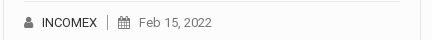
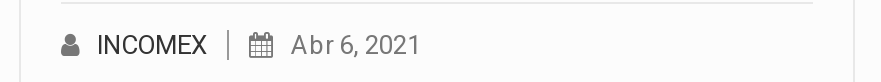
- Feb 15, 2022
+ Abr 6, 2021
